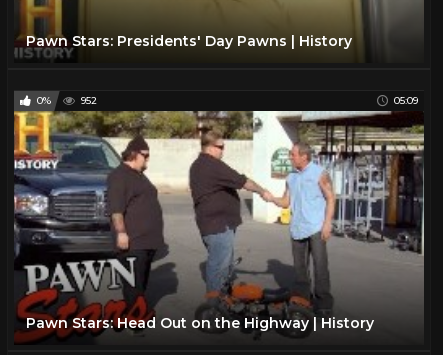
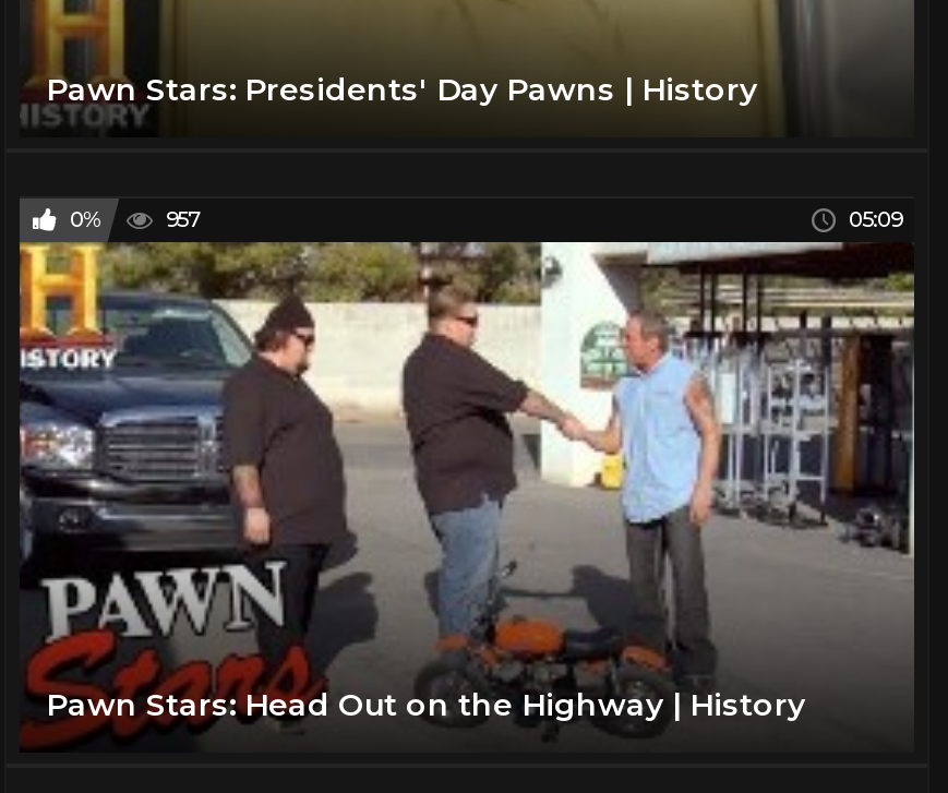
- 952
+ 957
